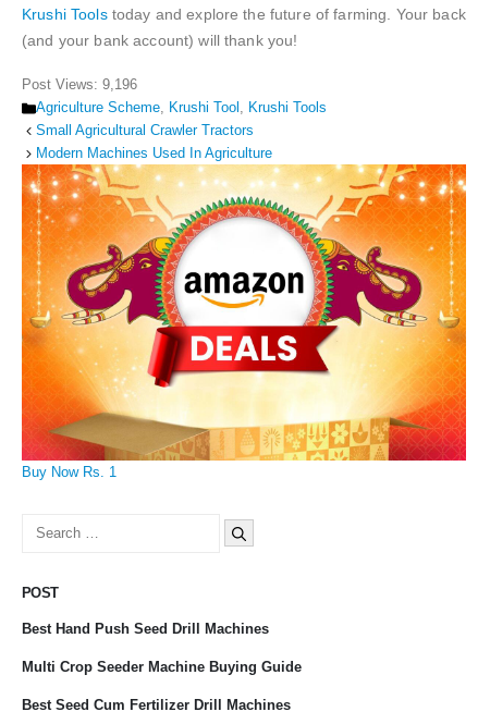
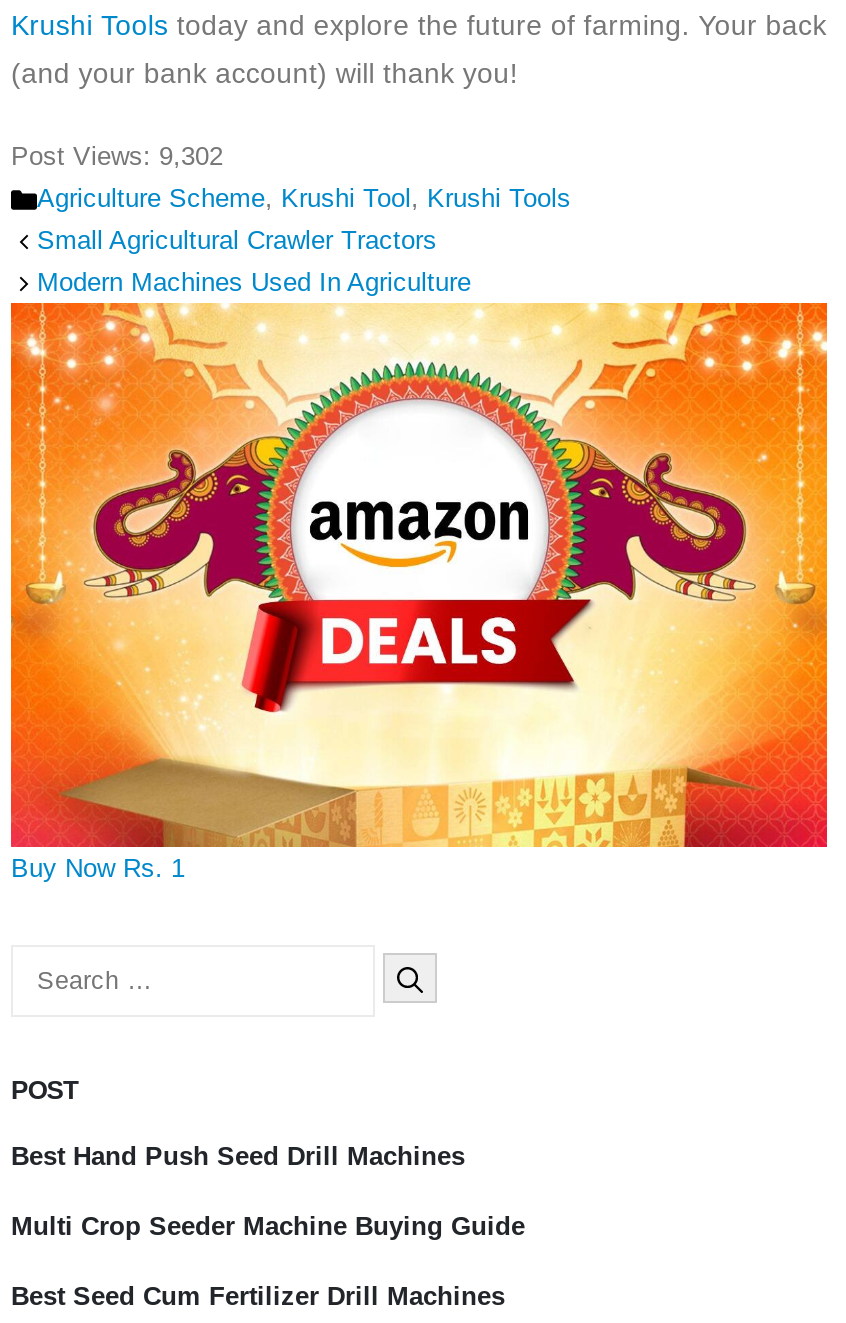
- Post Views: 9,196
+ Post Views: 9,302
